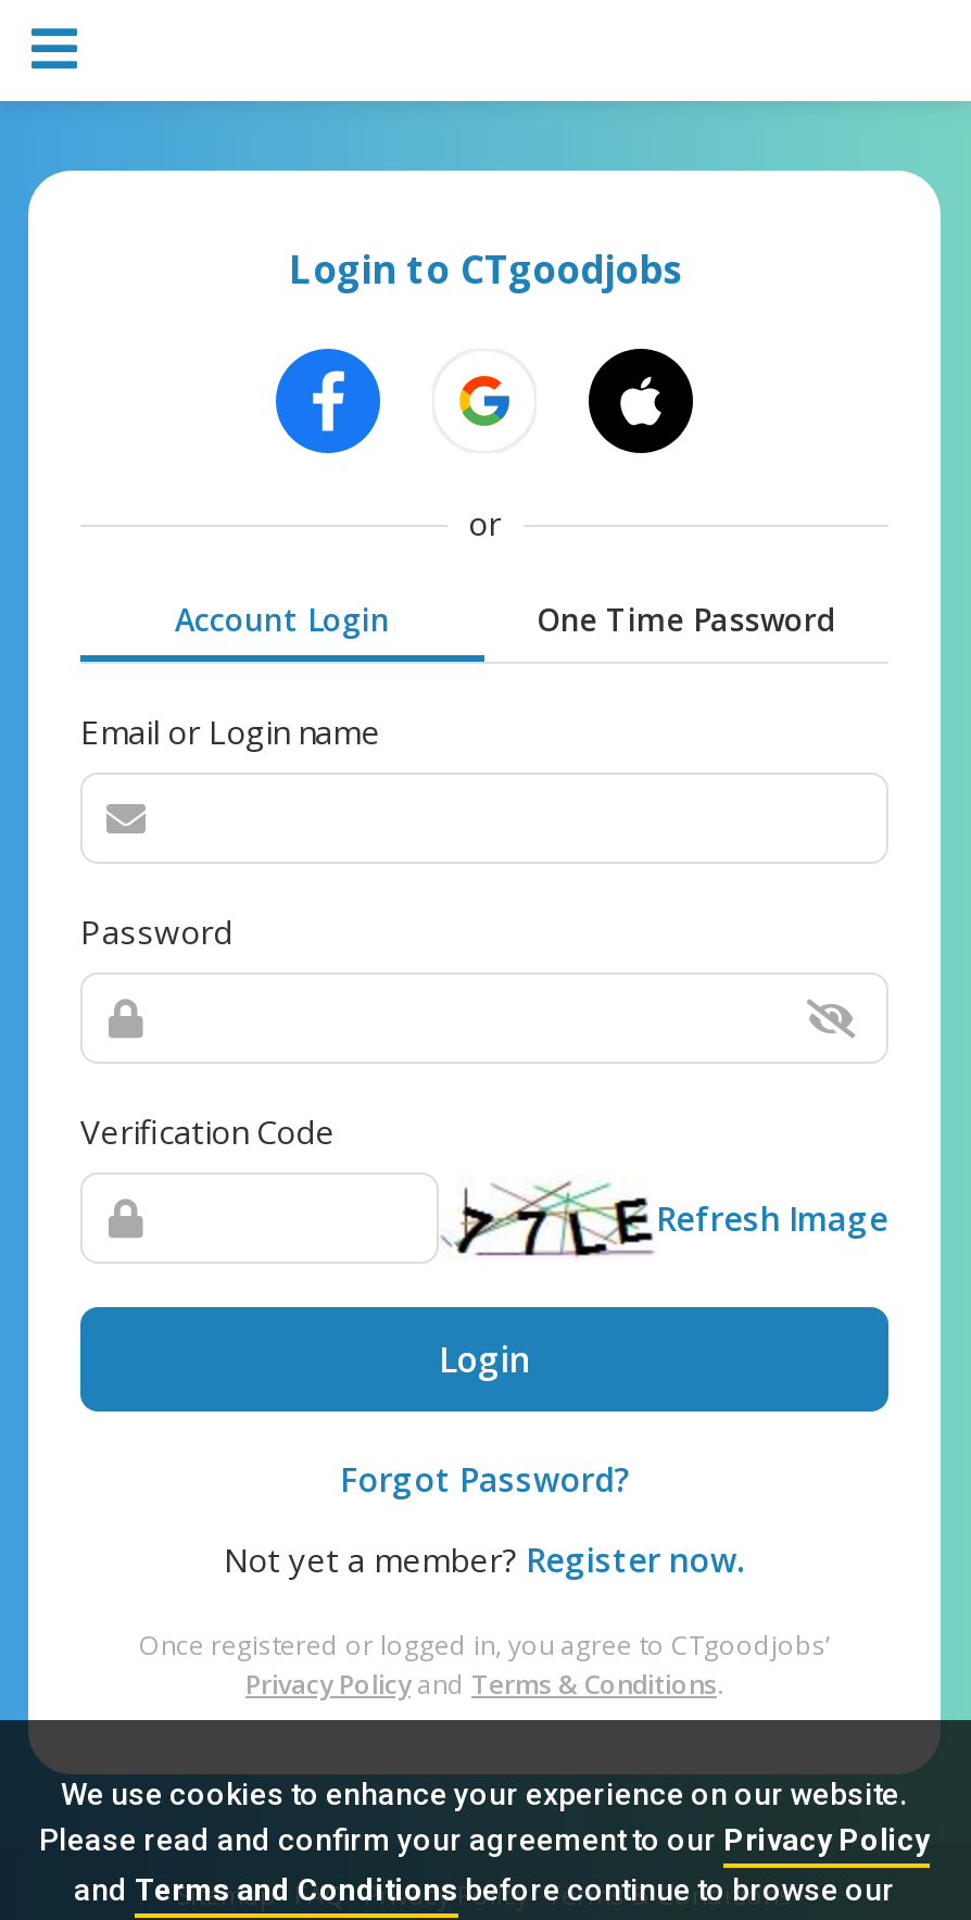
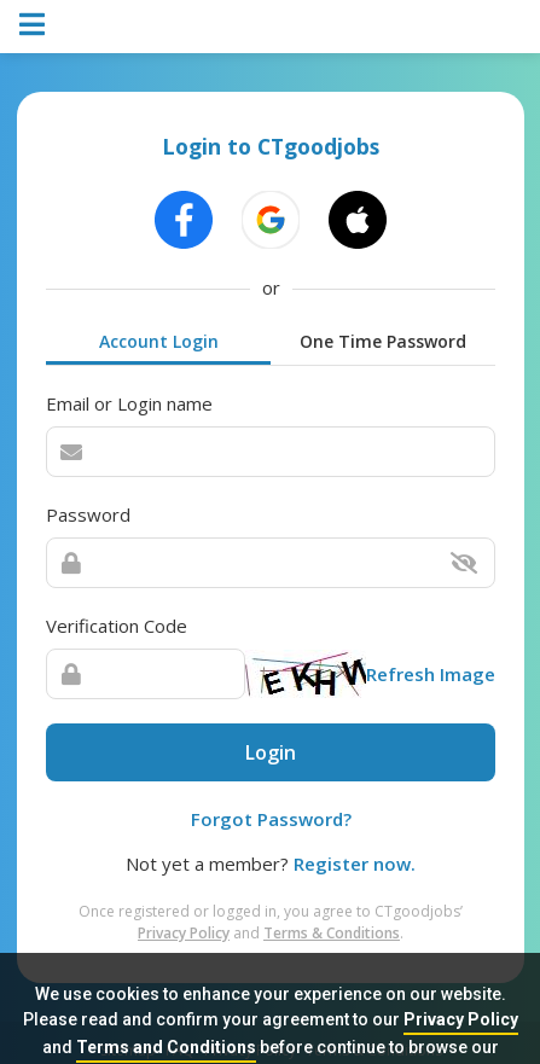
- [image]
+ [image]
